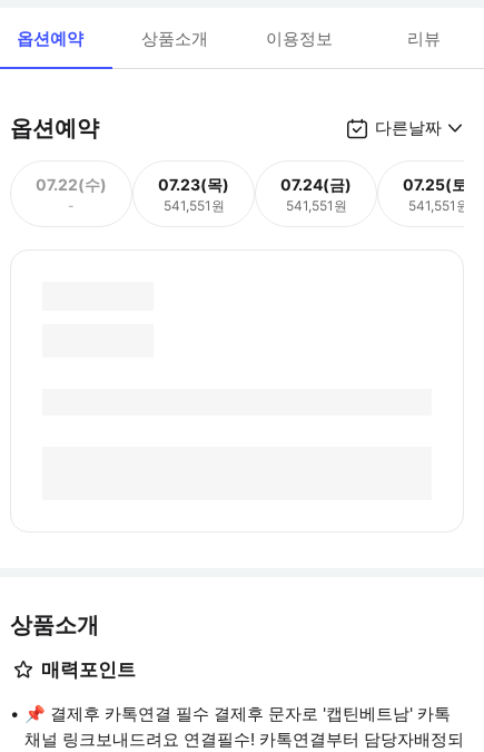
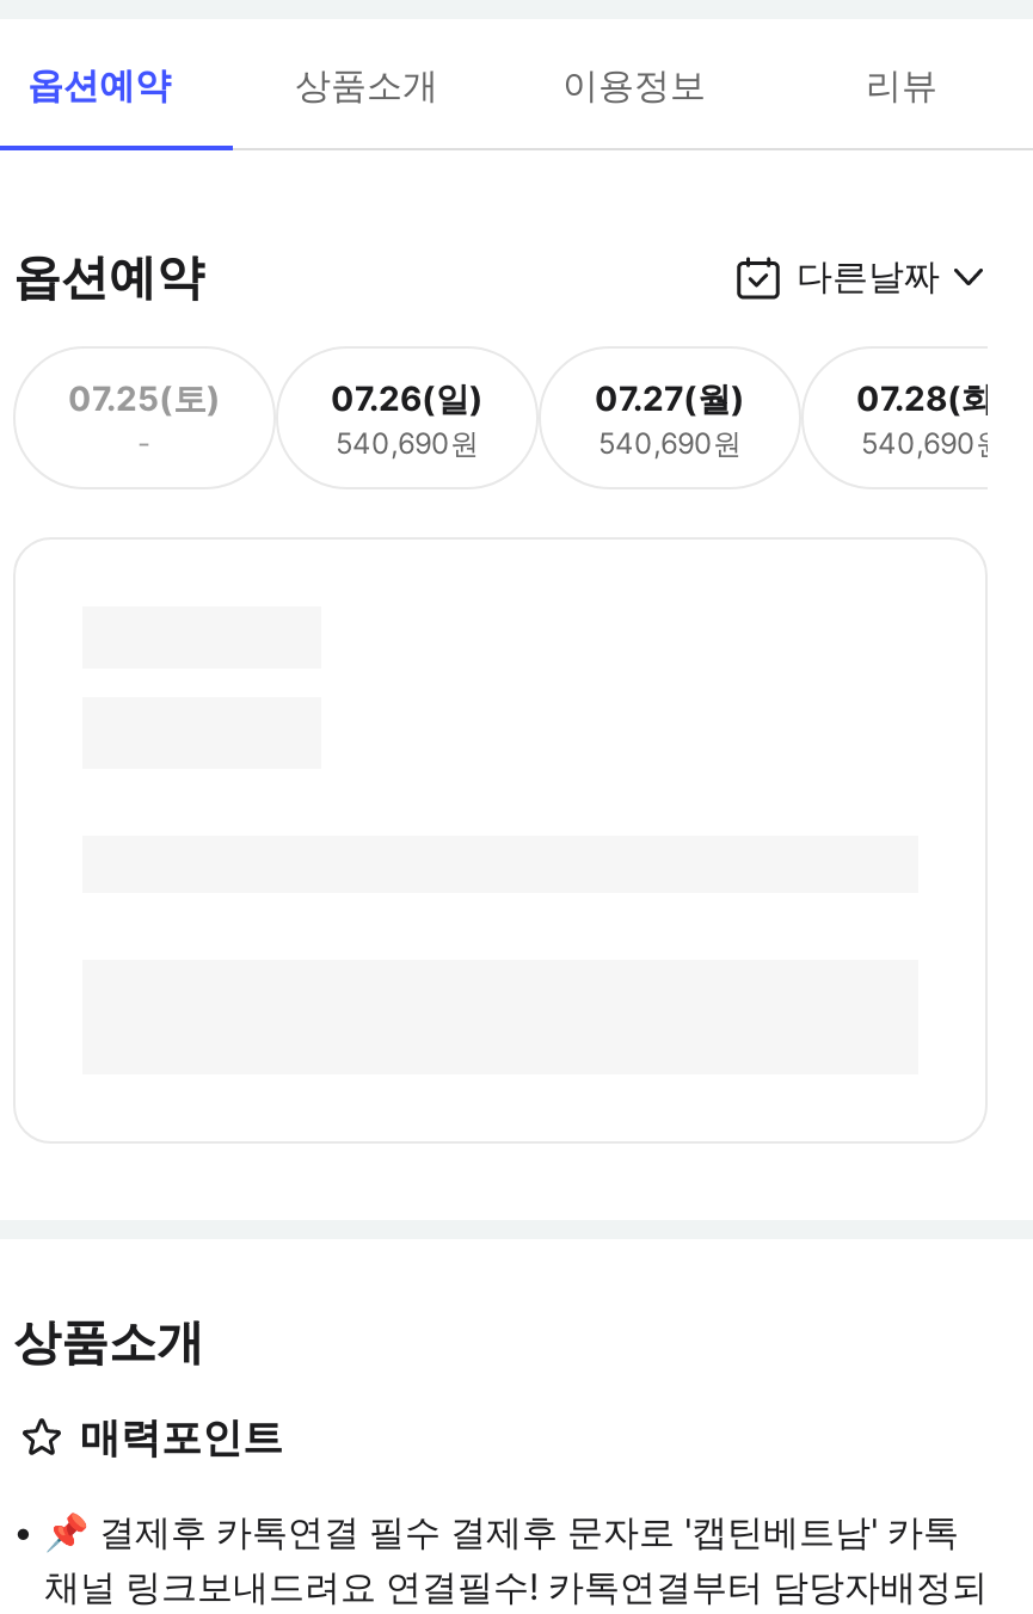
- 07.22(수)
+ 07.25(토)

- 07.23(목)
- 541,551원
+ 07.26(일)
+ 540,690원

- 07.24(금)
- 541,551원
+ 07.27(월)
+ 540,690원

- 07.25(토)
- 541,551원
+ 07.28(화)
+ 540,690원
